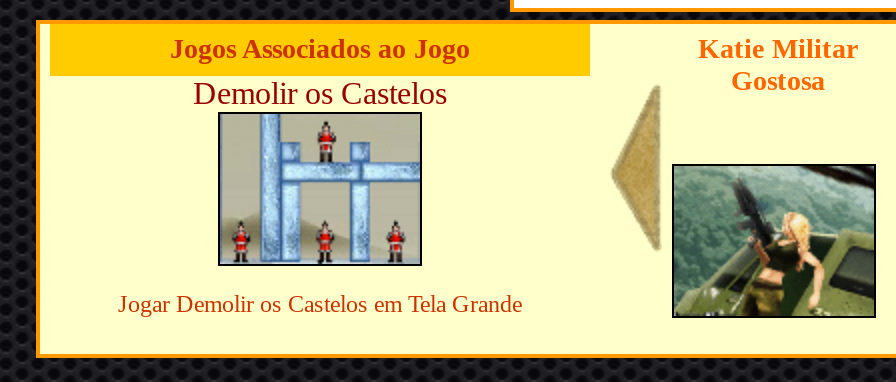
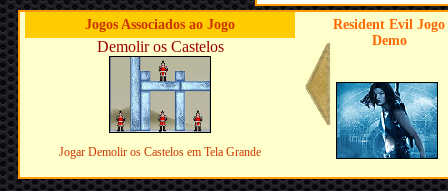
- Katie Militar
- Gostosa
+ Resident Evil Jogo
+ Demo

- [image]
+ [image]
